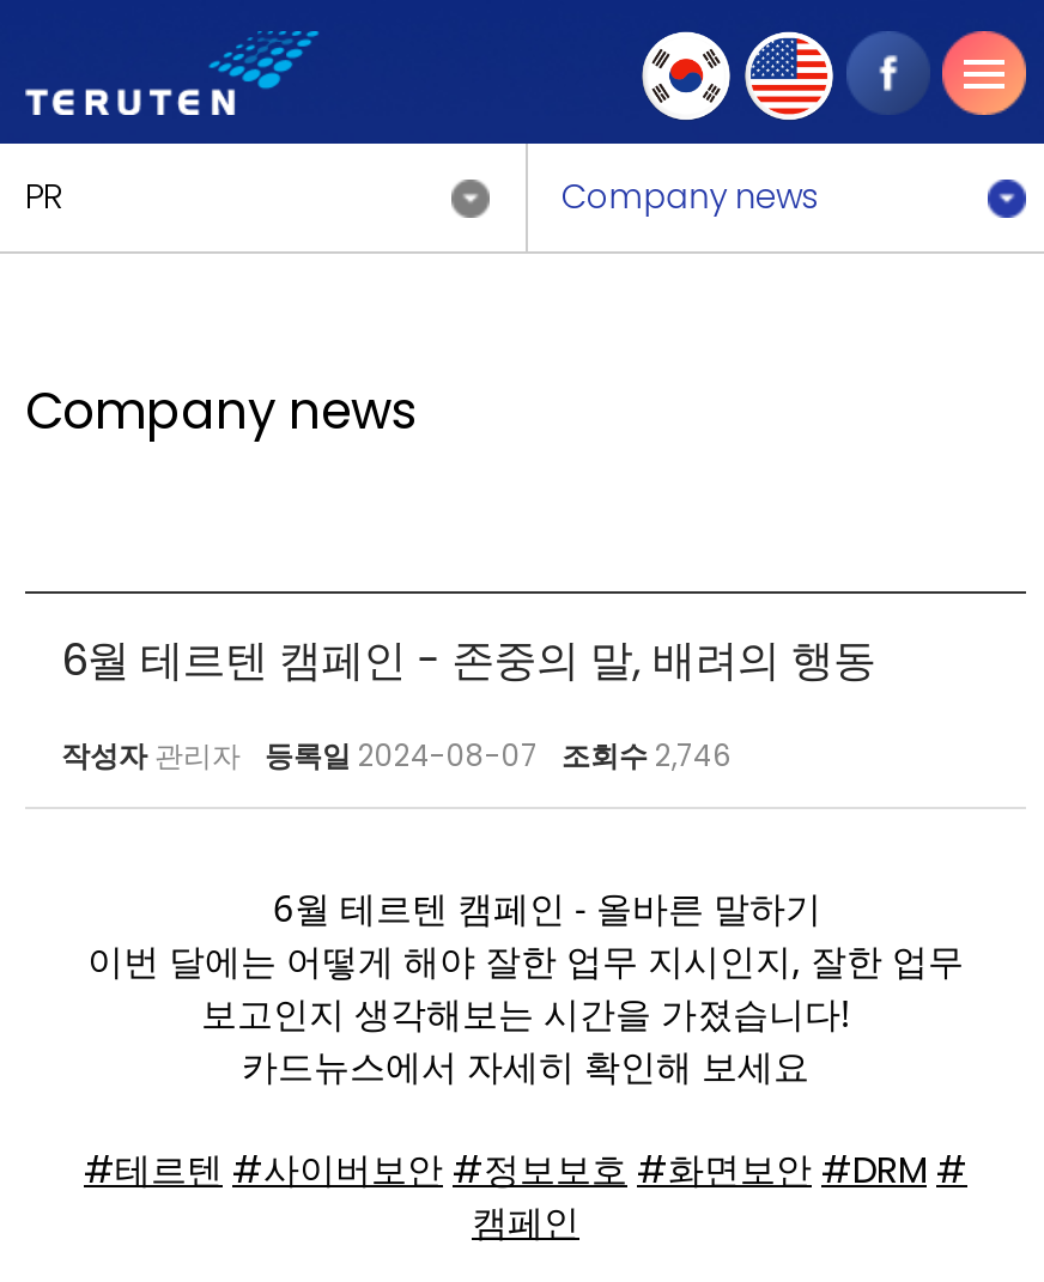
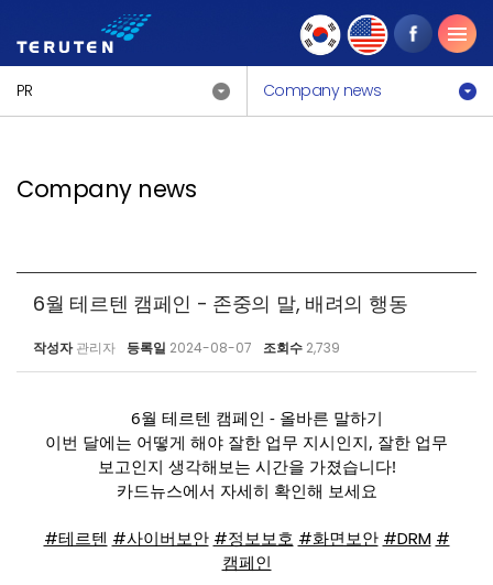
- 작성자 관리자 등록일 2024-08-07 조회수 2,746
+ 작성자 관리자 등록일 2024-08-07 조회수 2,739
